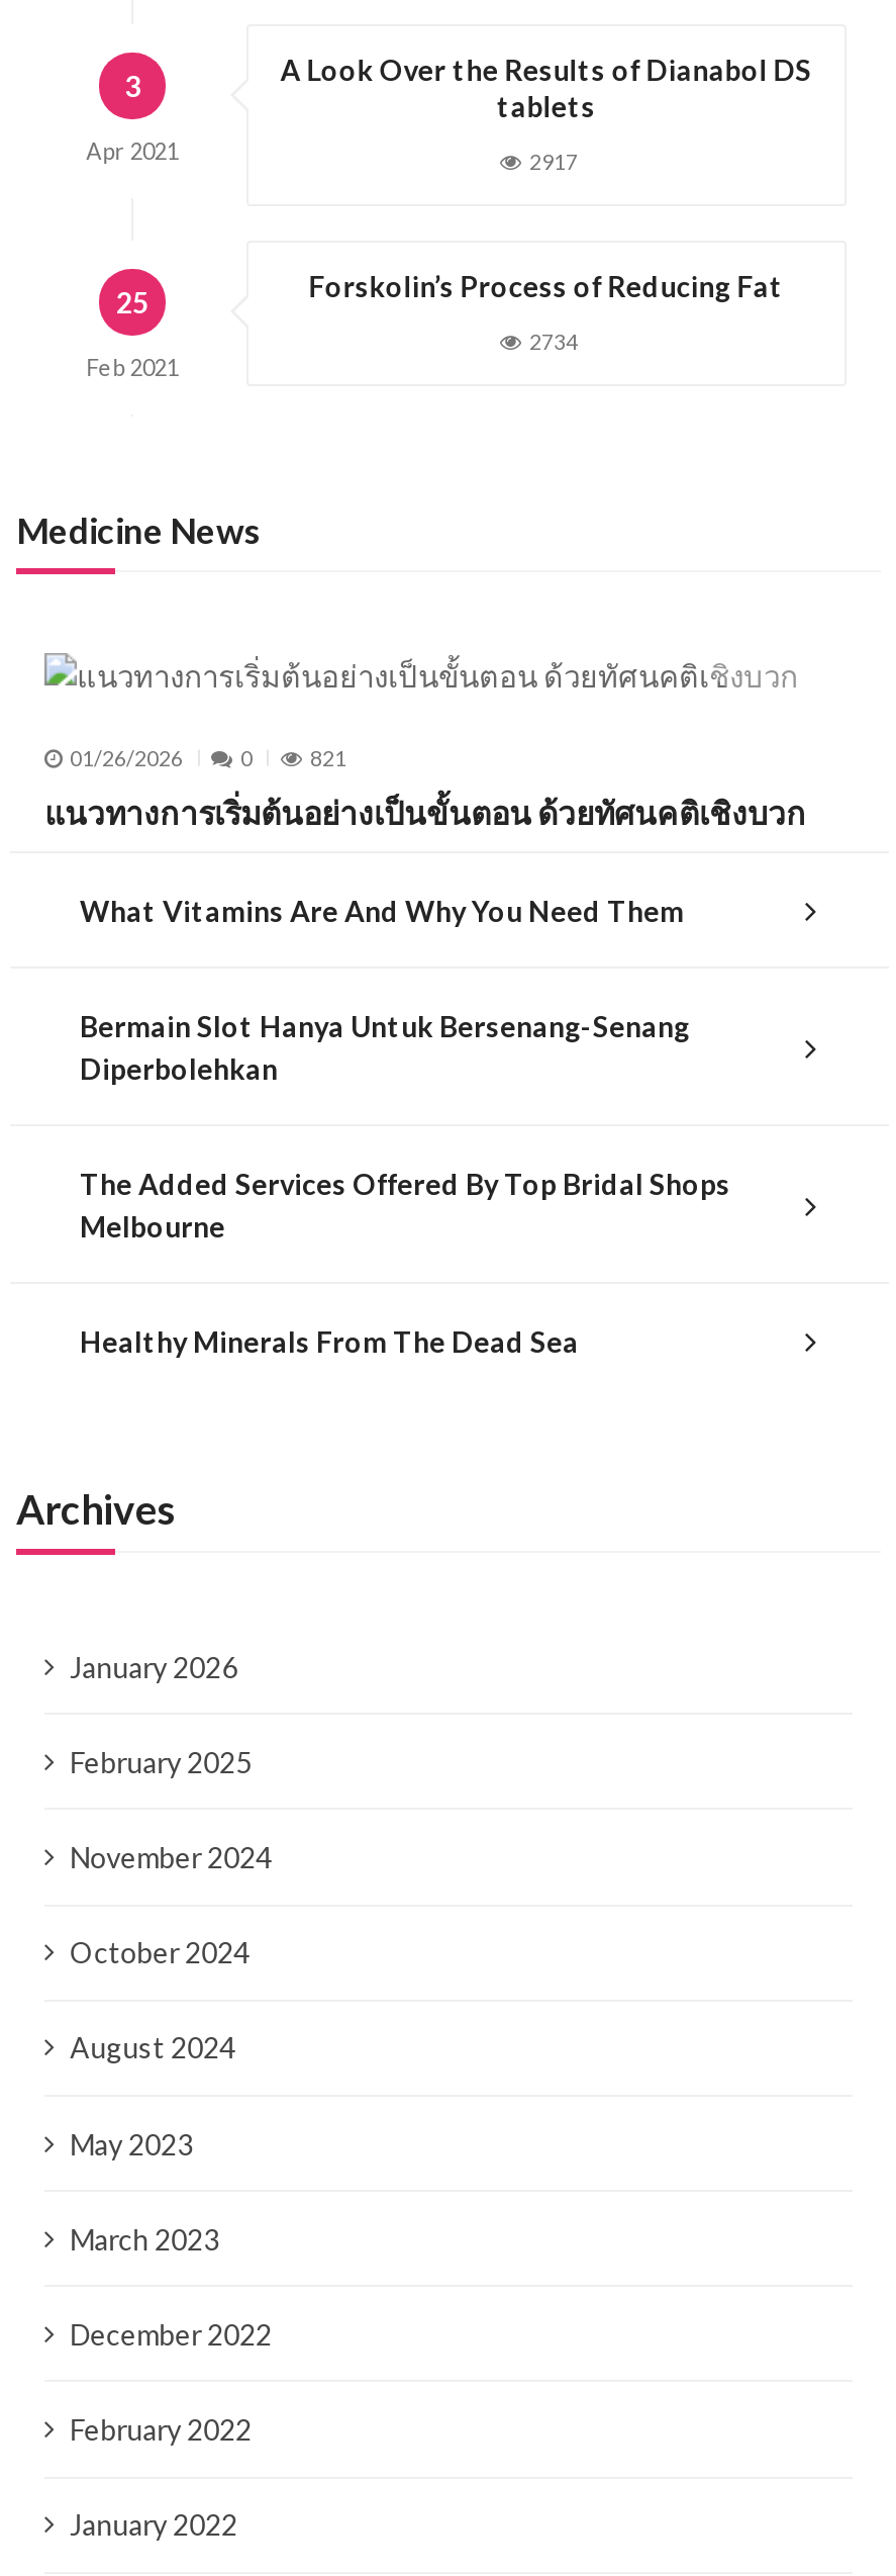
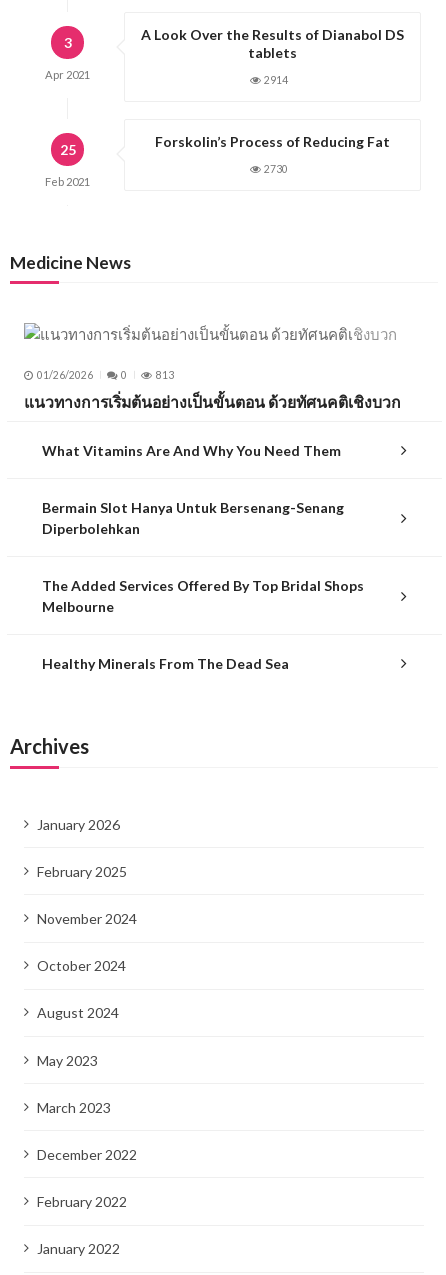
- 2917
+ 2914

- 2734
+ 2730

- 821
+ 813
